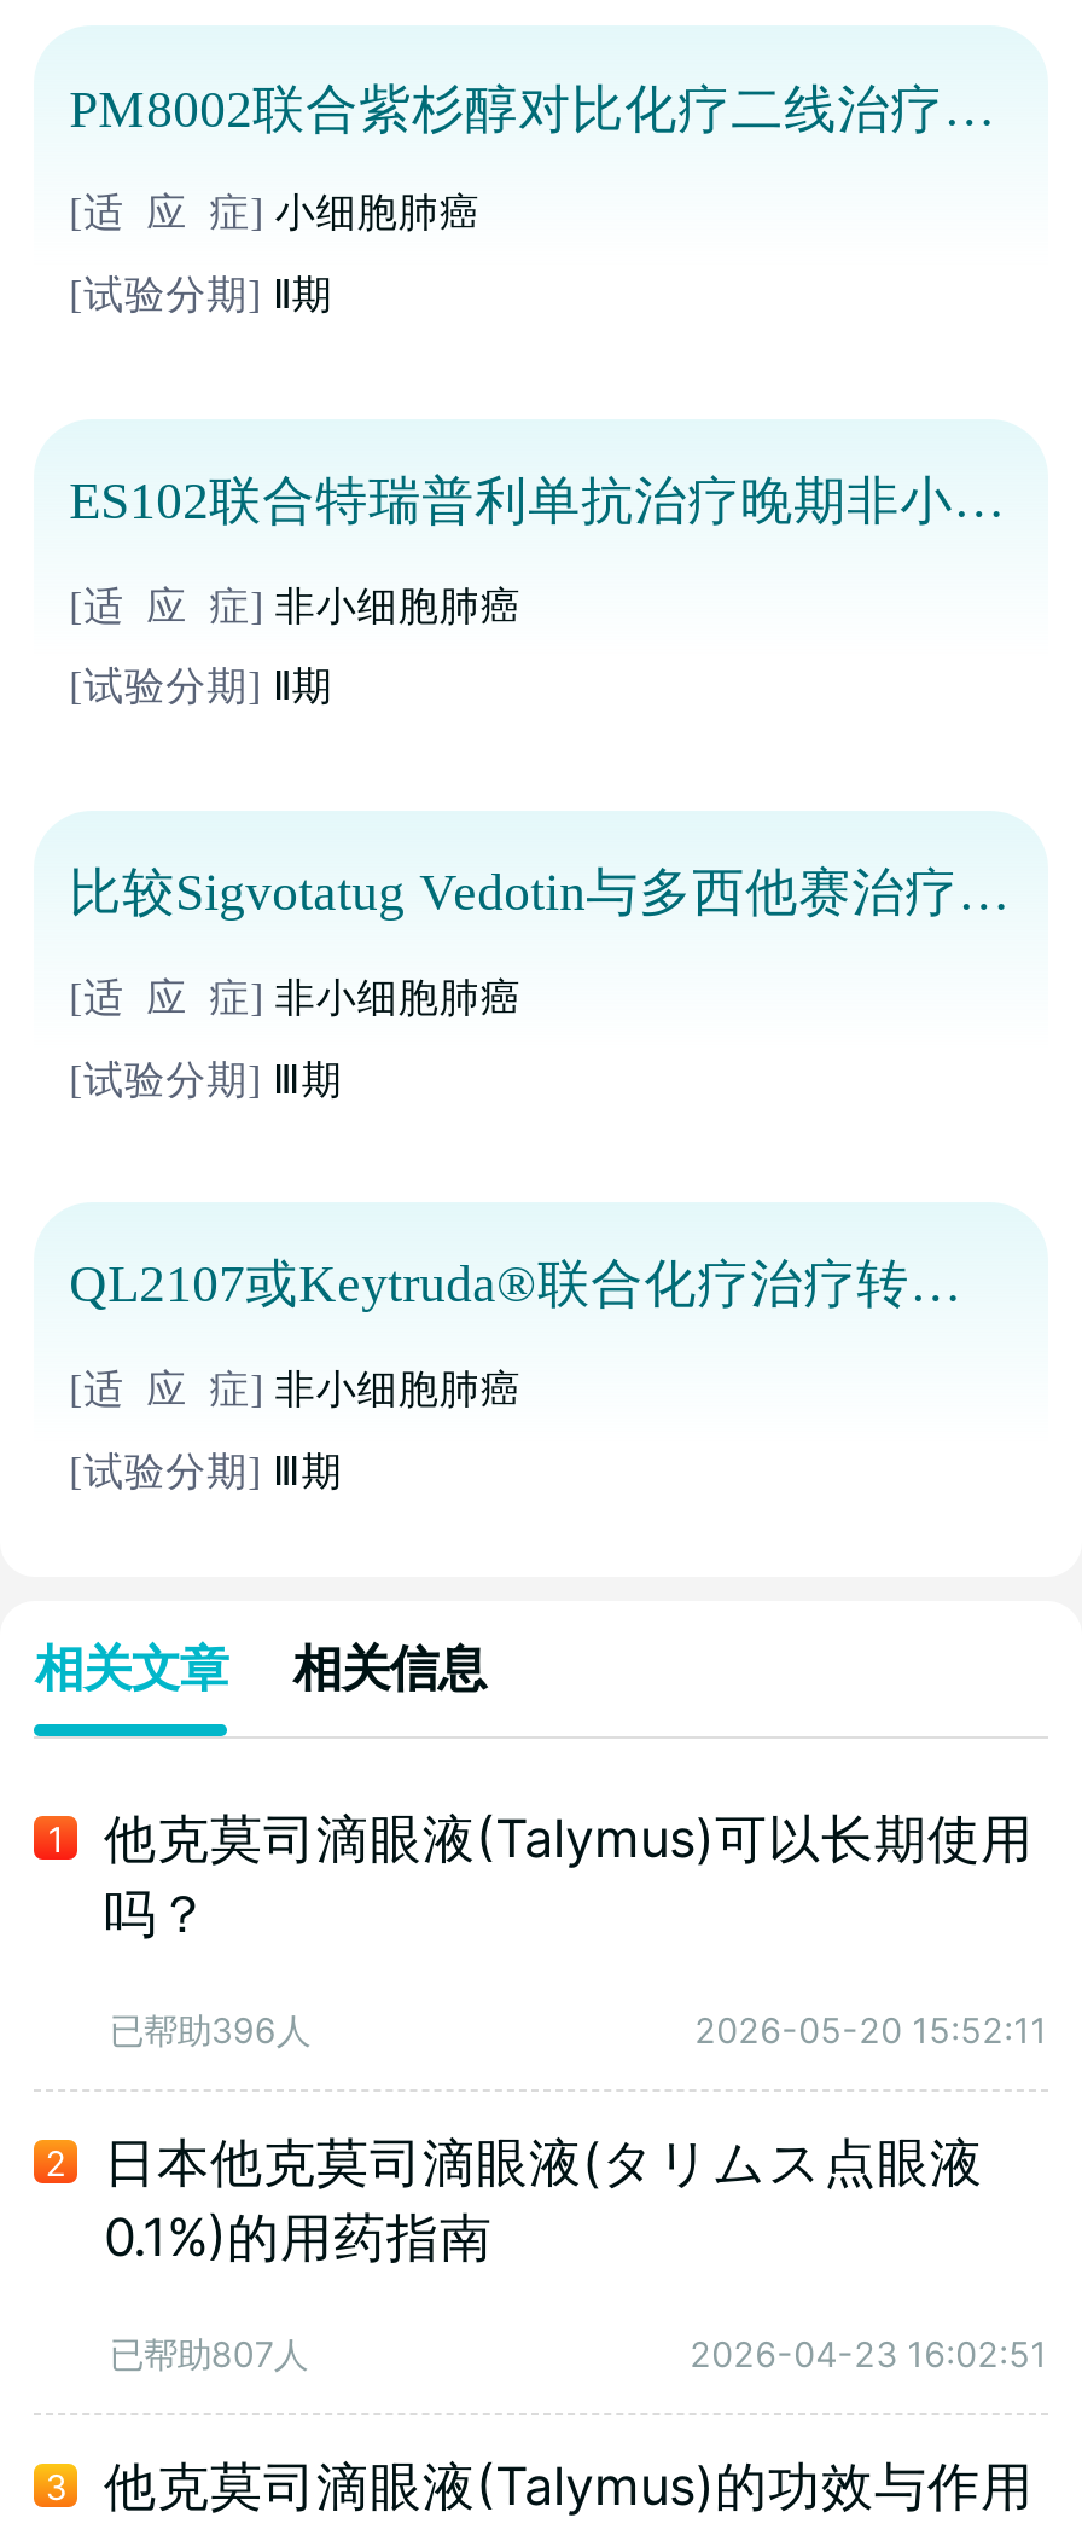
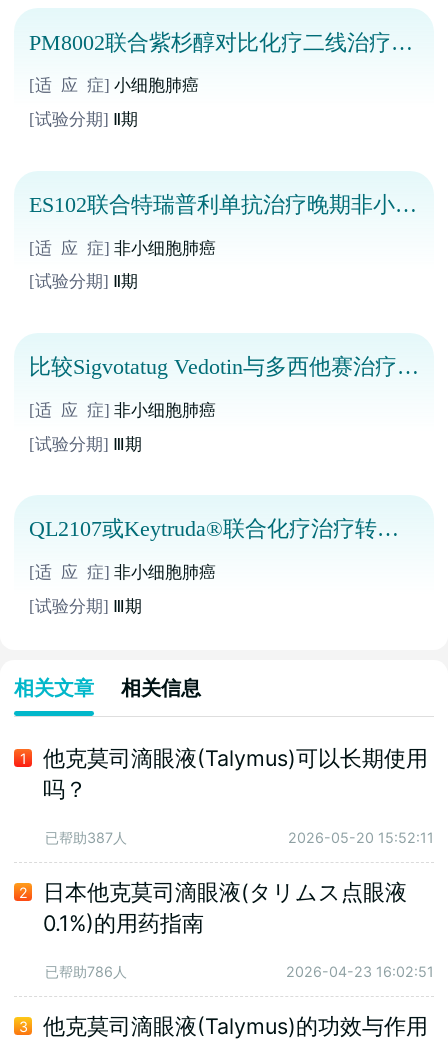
- 已帮助396人
+ 已帮助387人

- 已帮助807人
+ 已帮助786人
